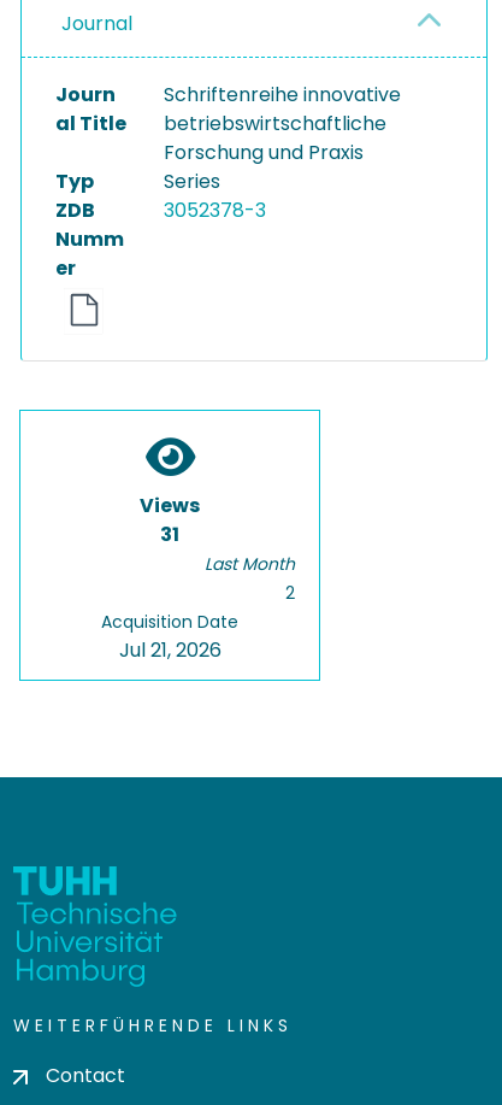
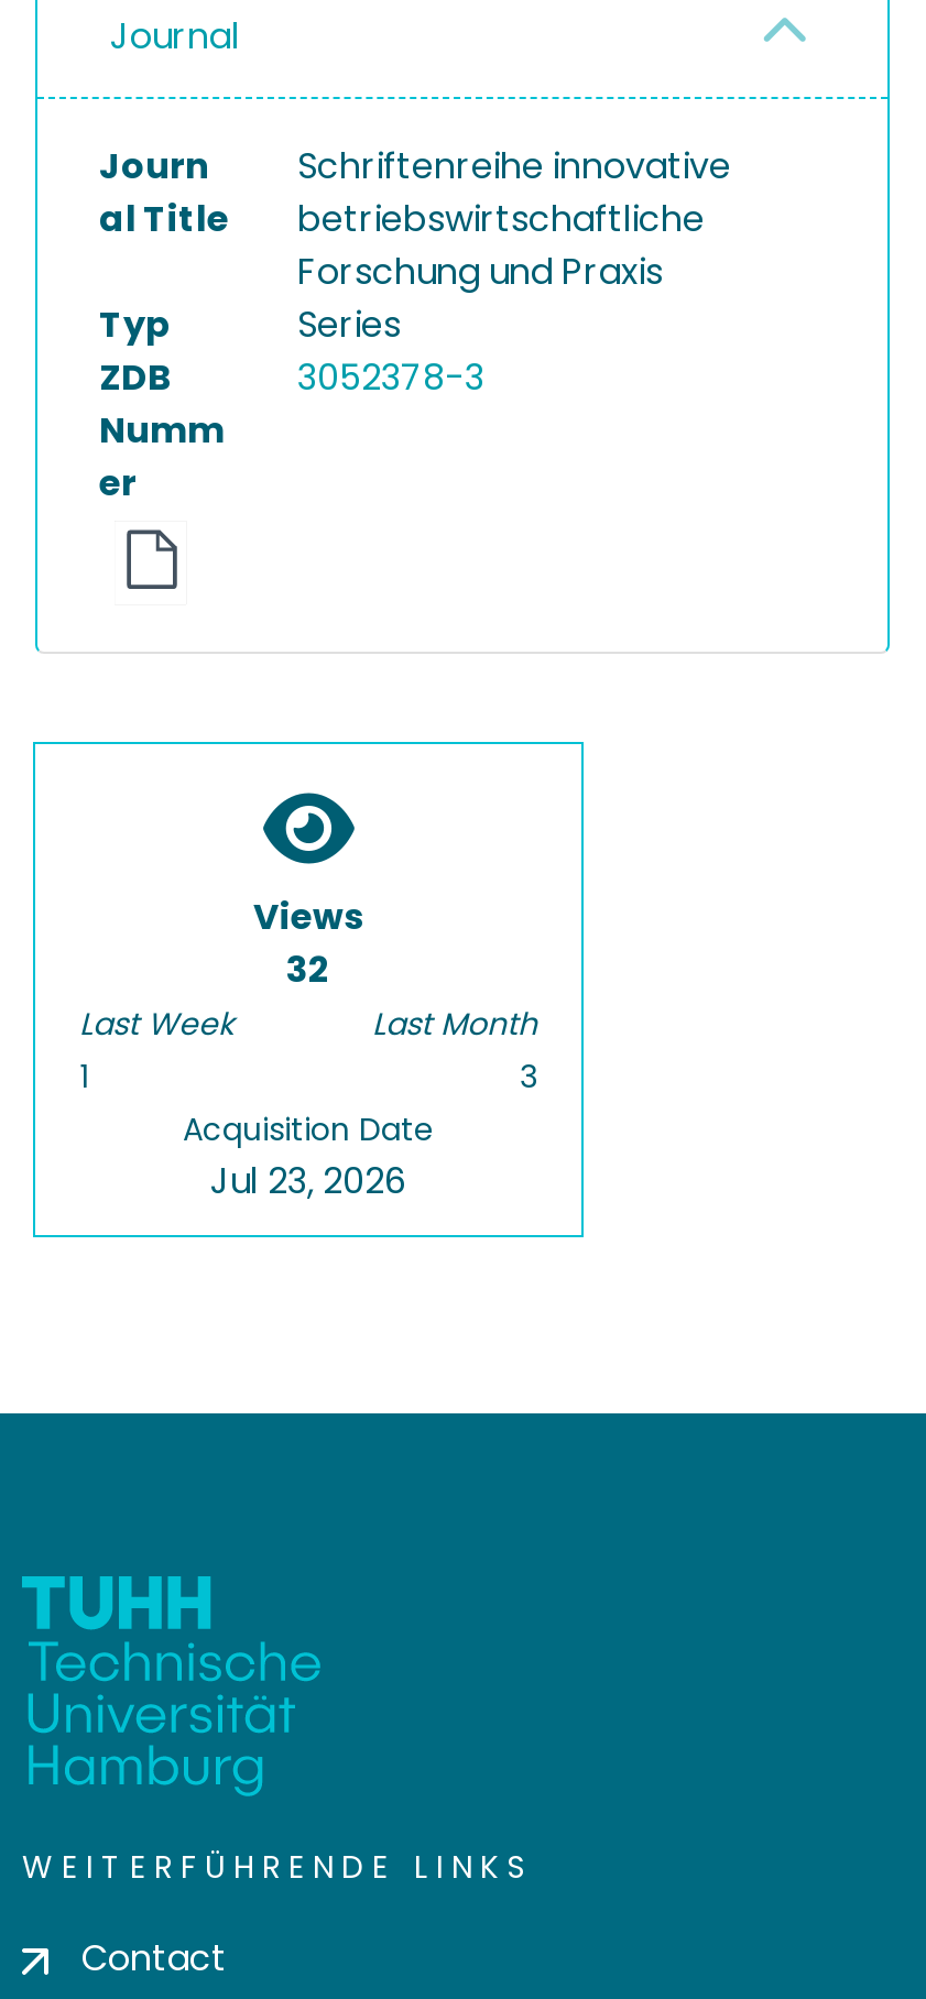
- 31
+ 32
+ Last Week
+ 1

- 2
+ 3

- Jul 21, 2026
+ Jul 23, 2026
